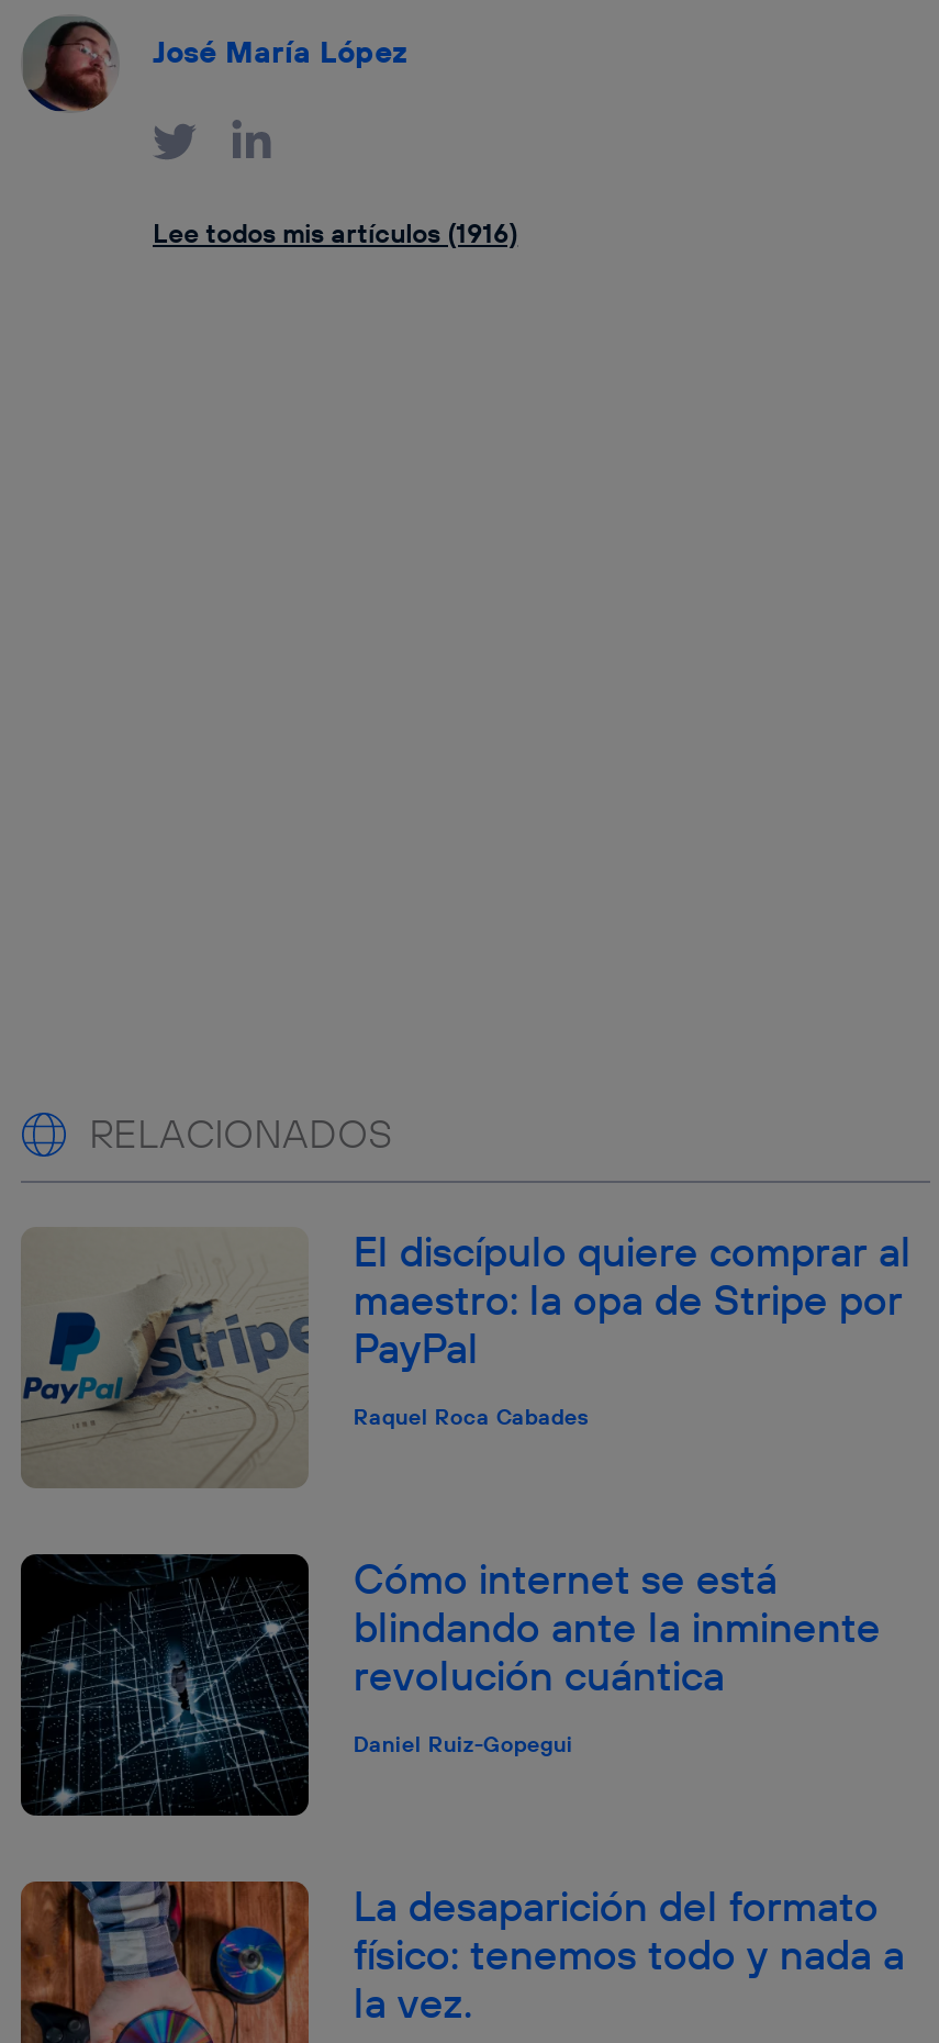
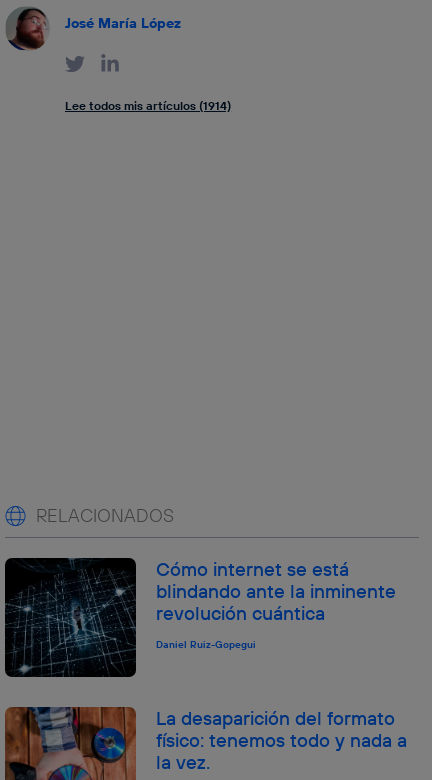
- Lee todos mis artículos (1916)
+ Lee todos mis artículos (1914)

- [image]
- El discípulo quiere comprar al
- maestro: la opa de Stripe por
- PayPal
- Raquel Roca Cabades
